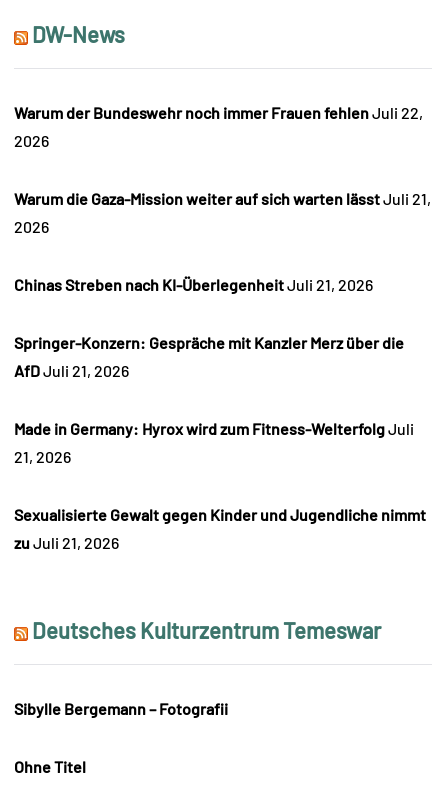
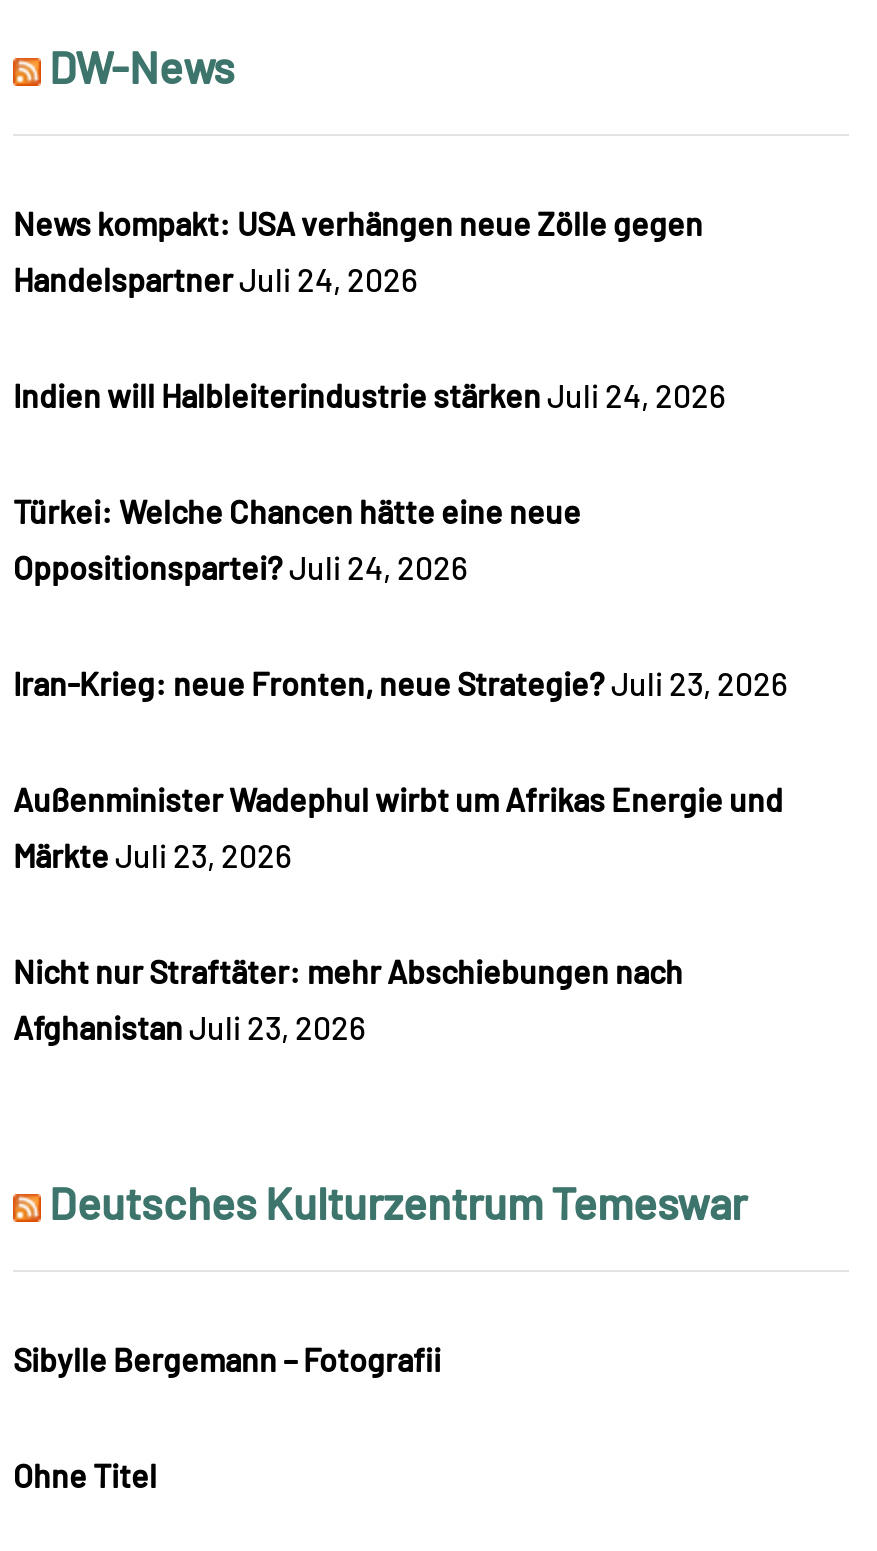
- Warum der Bundeswehr noch immer Frauen fehlen Juli 22,
- 2026
- Warum die Gaza-Mission weiter auf sich warten lässt Juli 21,
- 2026
- Chinas Streben nach KI-Überlegenheit Juli 21, 2026
- Springer-Konzern: Gespräche mit Kanzler Merz über die
- AfD Juli 21, 2026
- Made in Germany: Hyrox wird zum Fitness-Welterfolg Juli
- 21, 2026
- Sexualisierte Gewalt gegen Kinder und Jugendliche nimmt
- zu Juli 21, 2026
+ News kompakt: USA verhängen neue Zölle gegen
+ Handelspartner Juli 24, 2026
+ Indien will Halbleiterindustrie stärken Juli 24, 2026
+ Türkei: Welche Chancen hätte eine neue
+ Oppositionspartei? Juli 24, 2026
+ Iran-Krieg: neue Fronten, neue Strategie? Juli 23, 2026
+ Außenminister Wadephul wirbt um Afrikas Energie und
+ Märkte Juli 23, 2026
+ Nicht nur Straftäter: mehr Abschiebungen nach
+ Afghanistan Juli 23, 2026
